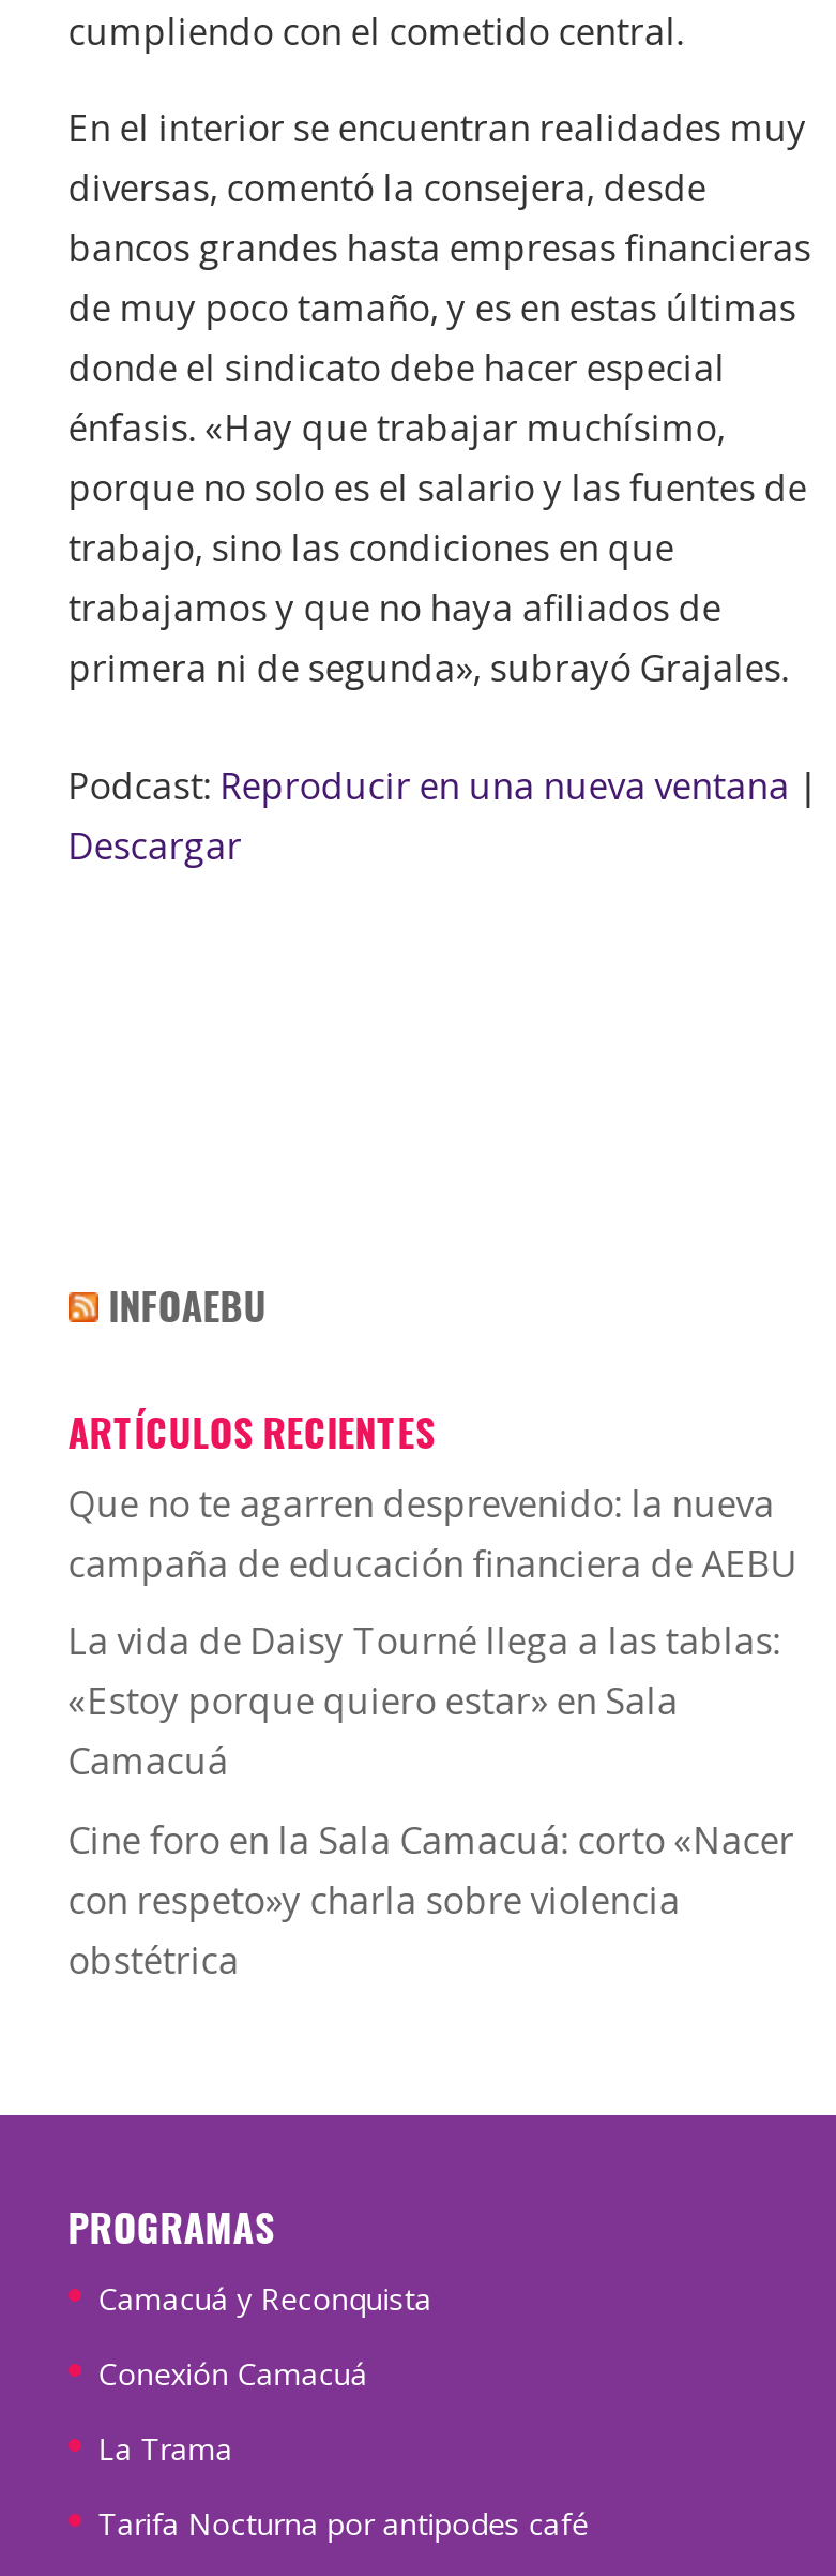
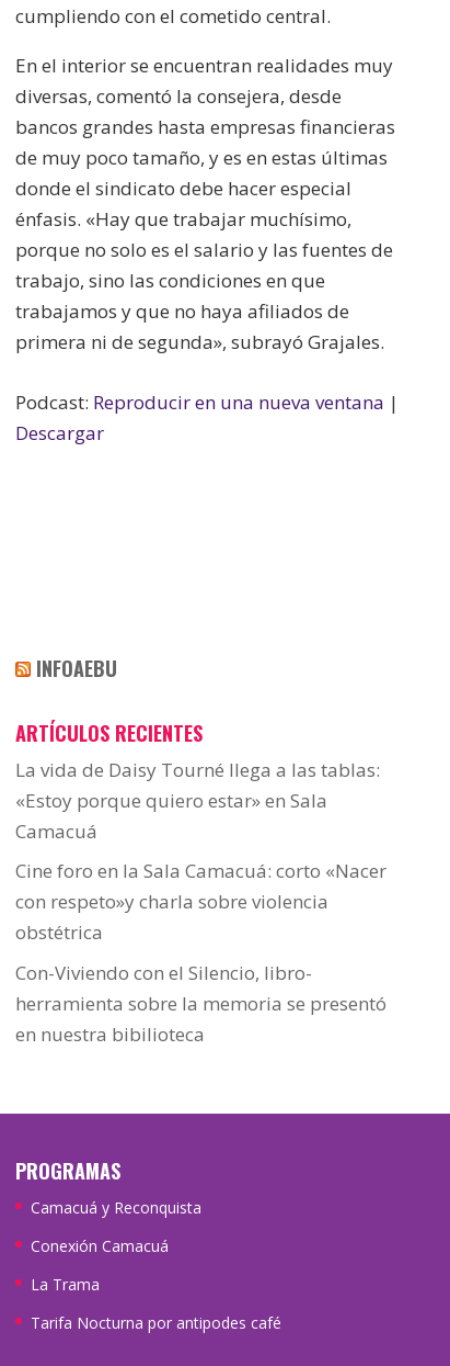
- Que no te agarren desprevenido: la nueva
- campaña de educación financiera de AEBU

moved up: La vida de Daisy Tourné llega a las tablas: | «Estoy porque quiero estar» en Sala | Camacuá | Cine foro en la Sala Camacuá: corto «Nacer | con respeto»y charla sobre violencia | obstétrica

+ Con-Viviendo con el Silencio, libro-
+ herramienta sobre la memoria se presentó
+ en nuestra bibilioteca
